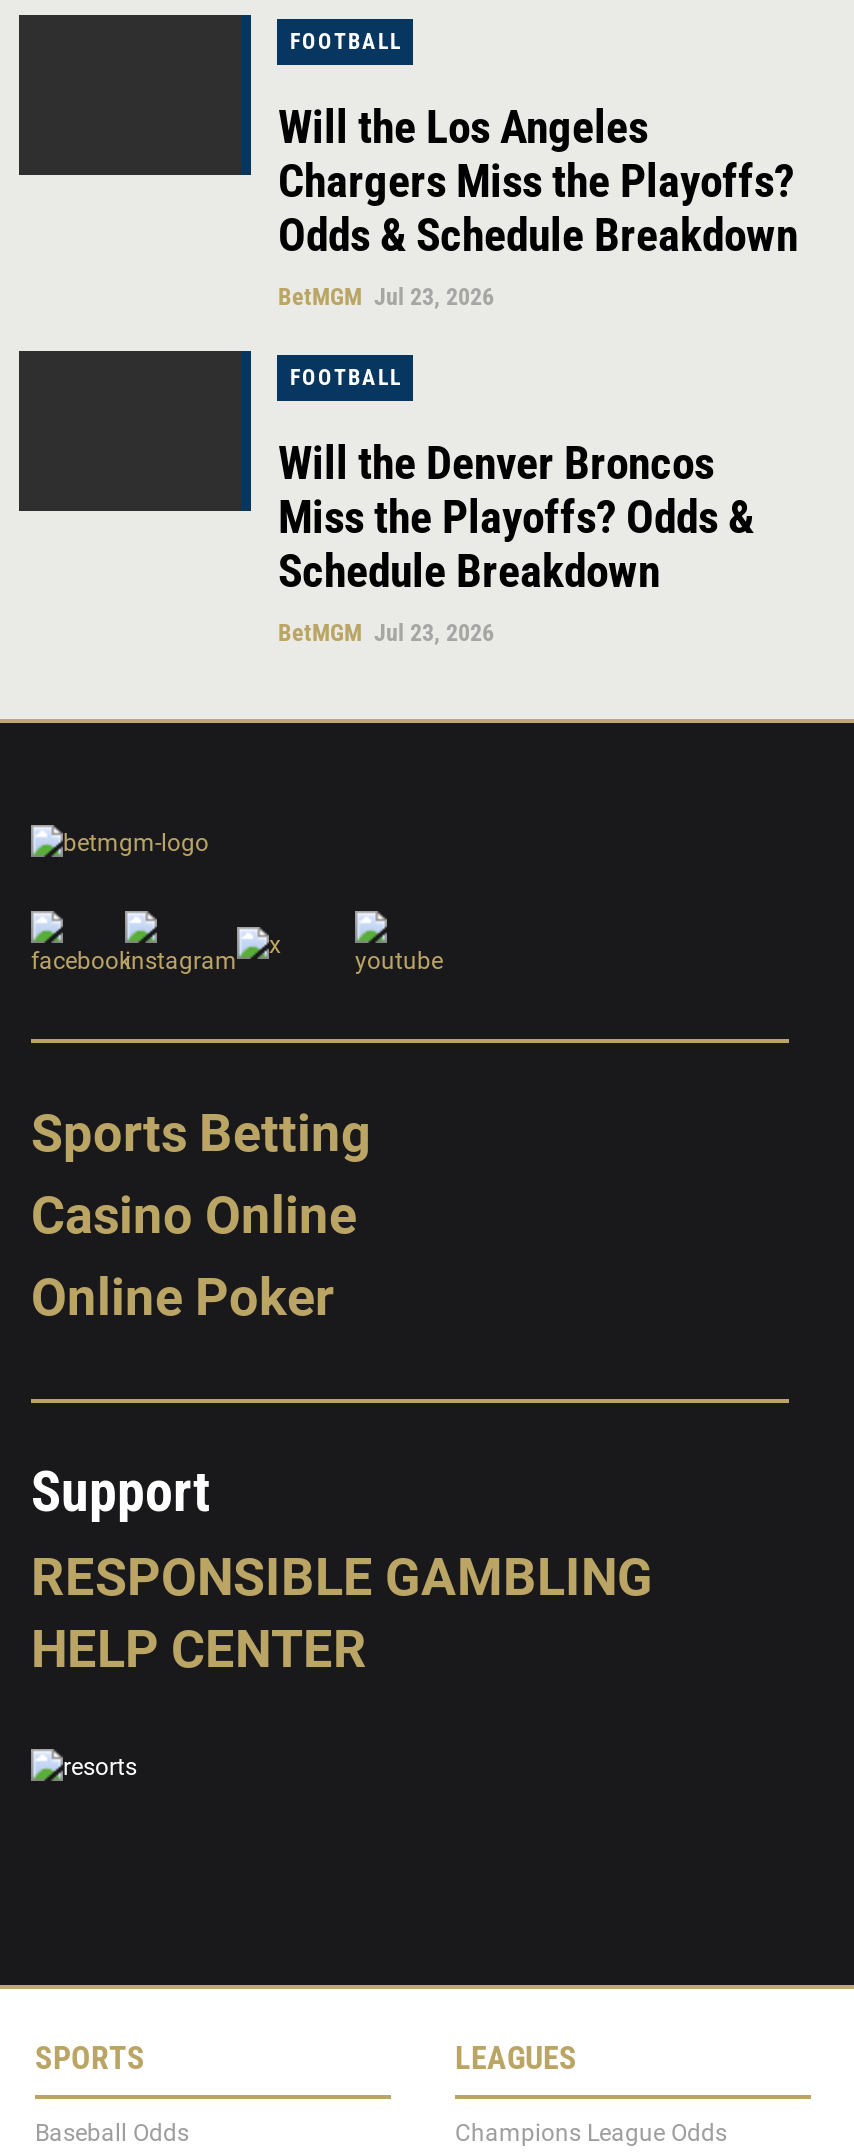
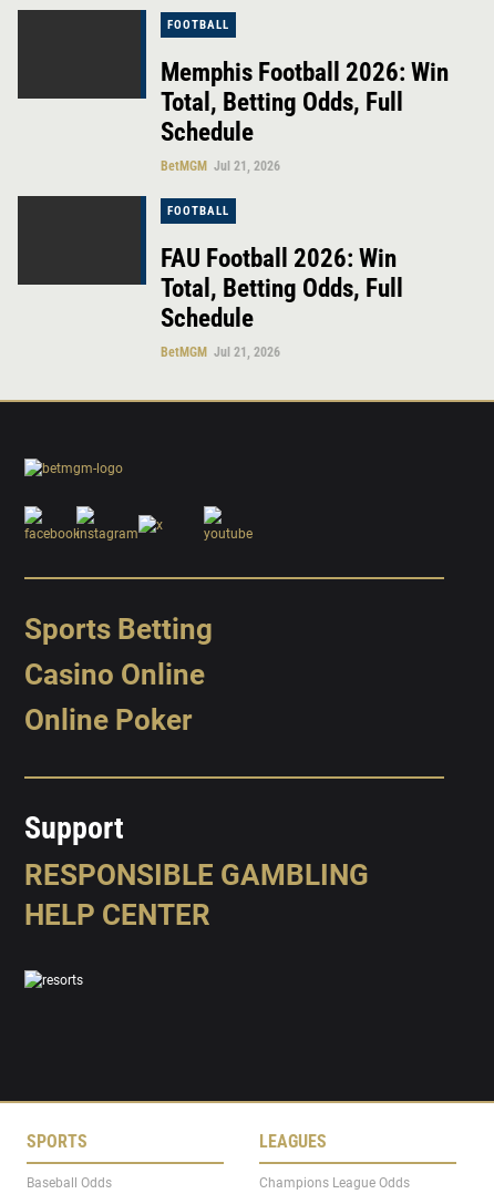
- Will the Los Angeles
- Chargers Miss the Playoffs?
- Odds & Schedule Breakdown
- BetMGM Jul 23, 2026
+ Memphis Football 2026: Win
+ Total, Betting Odds, Full
+ Schedule
+ BetMGM Jul 21, 2026

- Will the Denver Broncos
- Miss the Playoffs? Odds &
- Schedule Breakdown
- BetMGM Jul 23, 2026
+ FAU Football 2026: Win
+ Total, Betting Odds, Full
+ Schedule
+ BetMGM Jul 21, 2026
